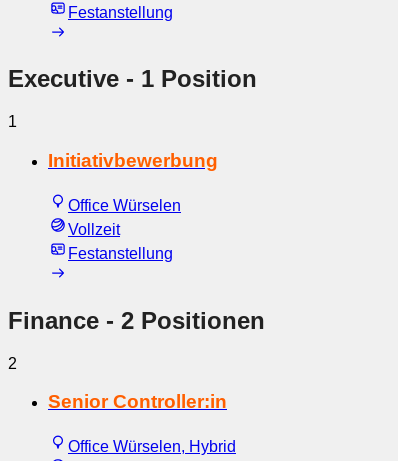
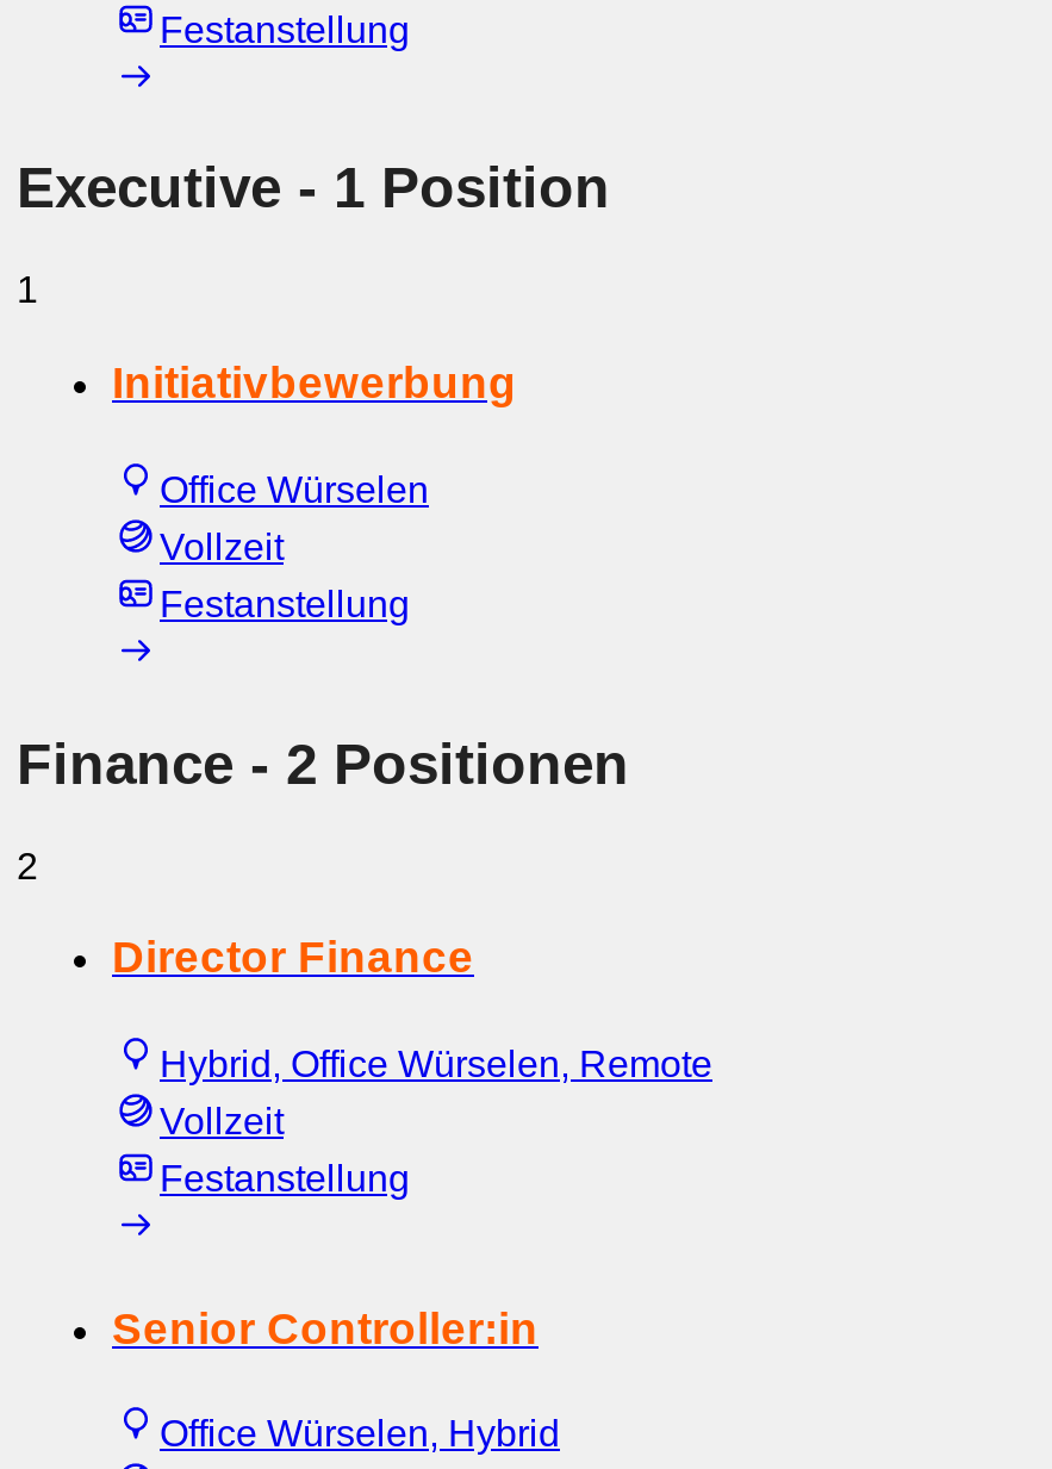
+ Director Finance
+ Hybrid, Office Würselen, Remote
+ Vollzeit
+ Festanstellung
